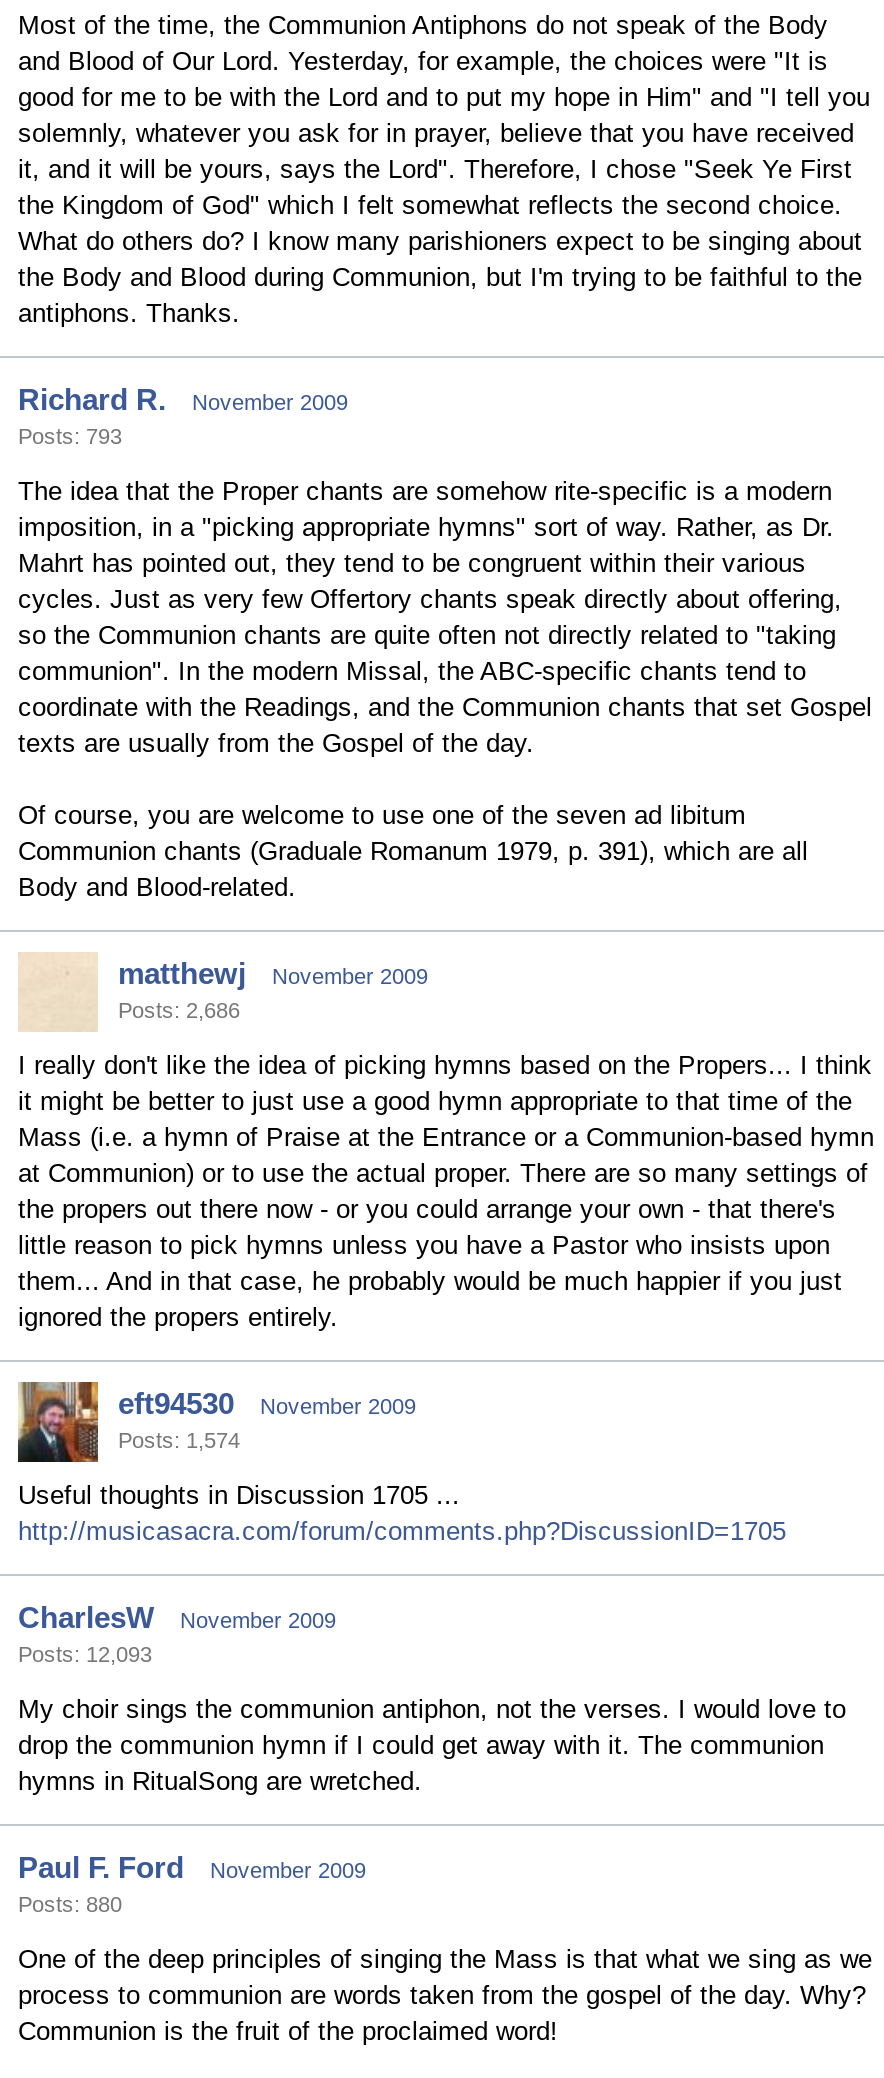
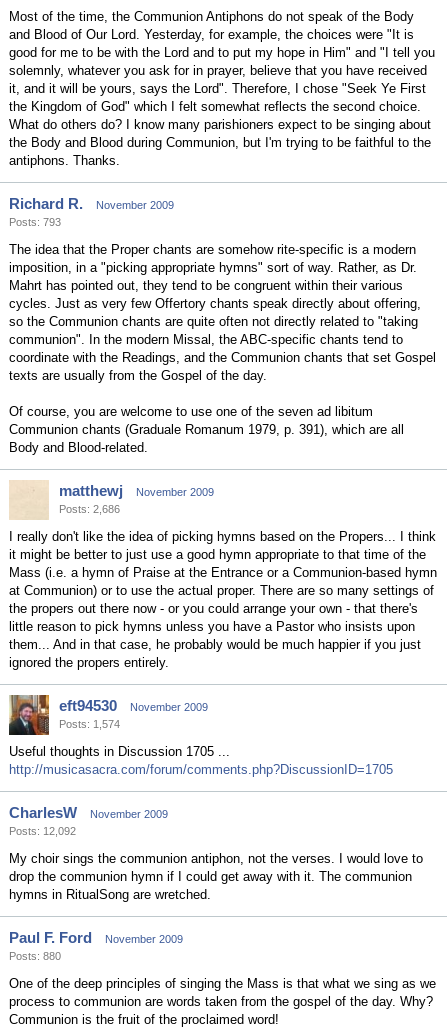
- Posts: 12,093
+ Posts: 12,092
